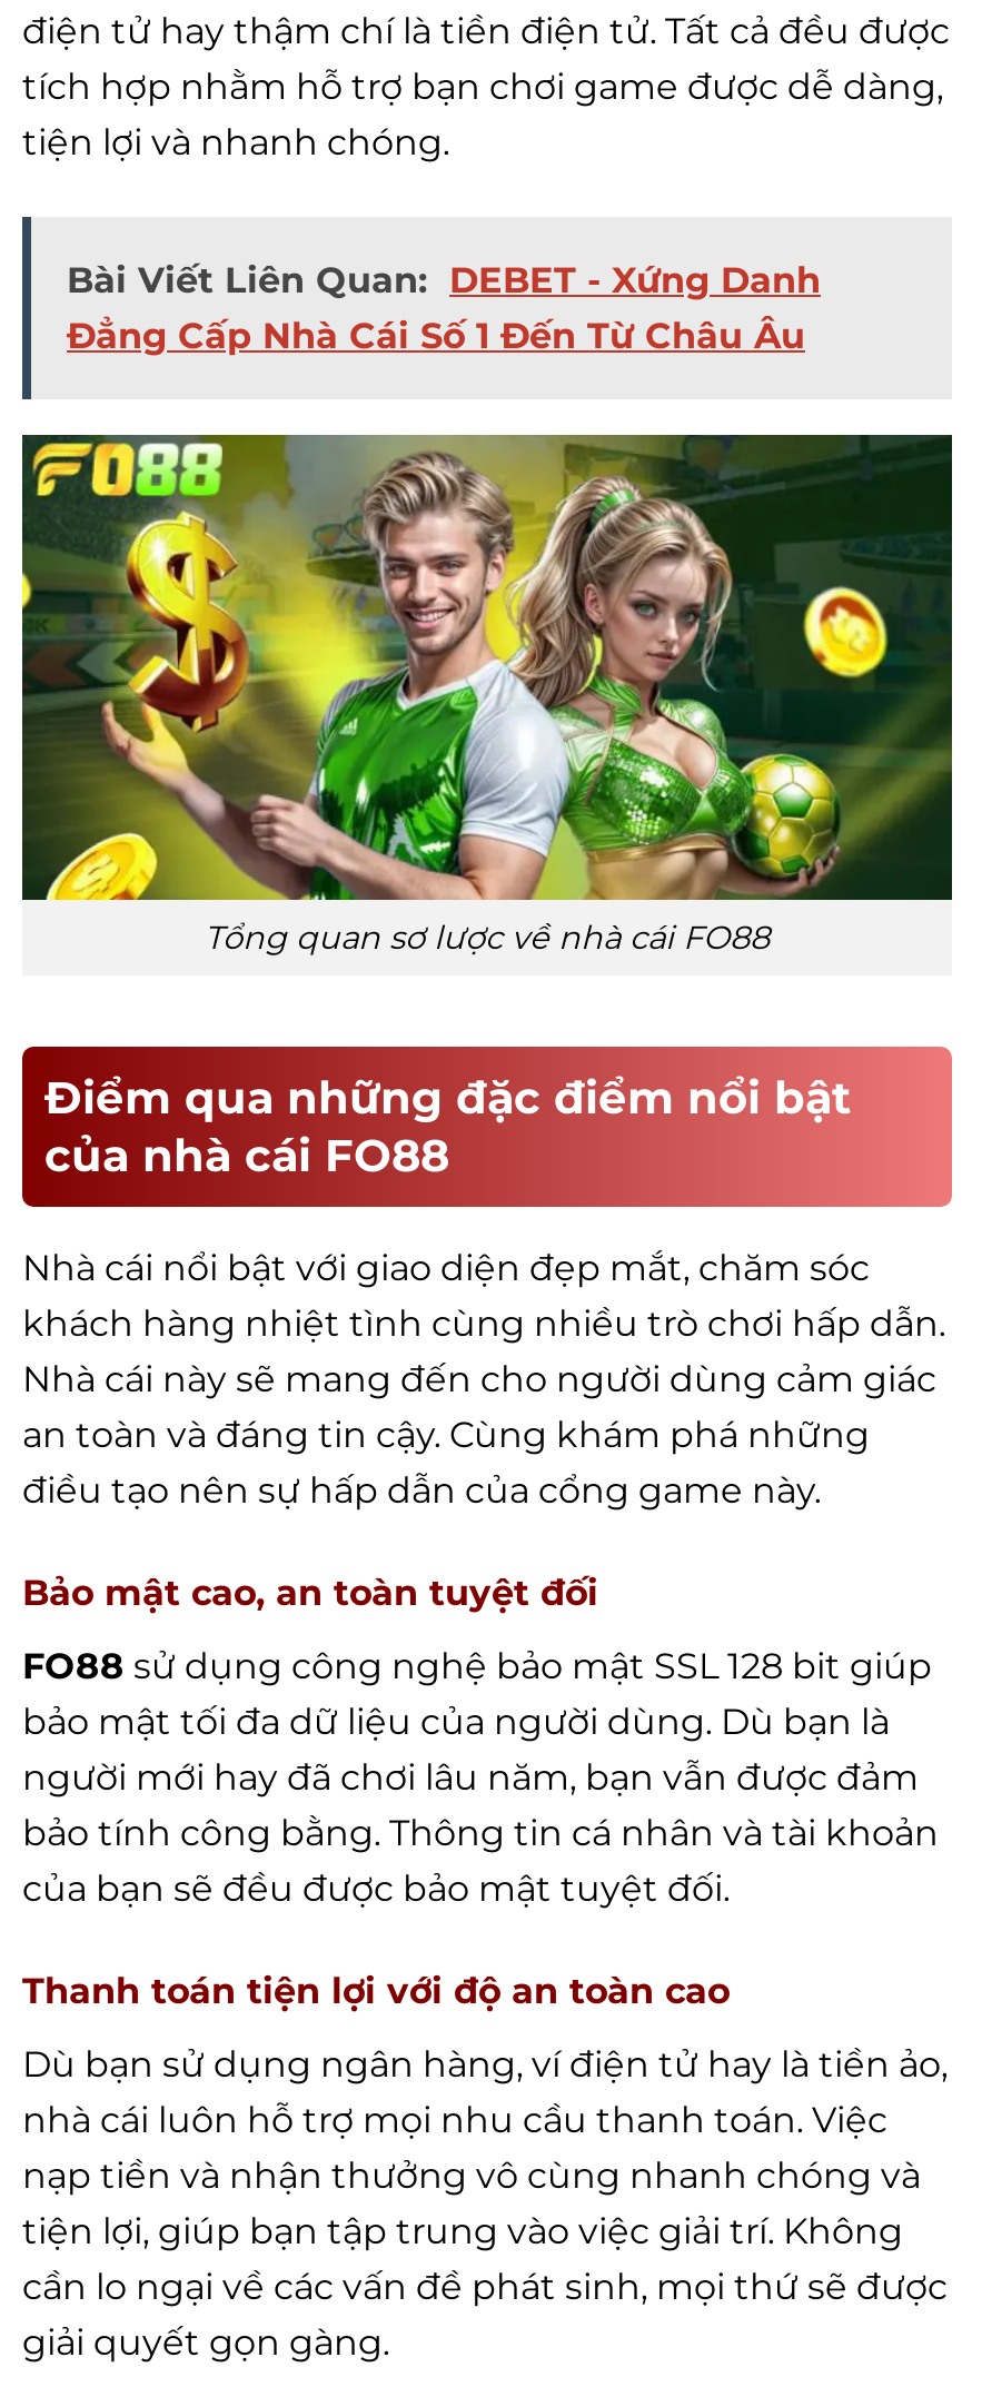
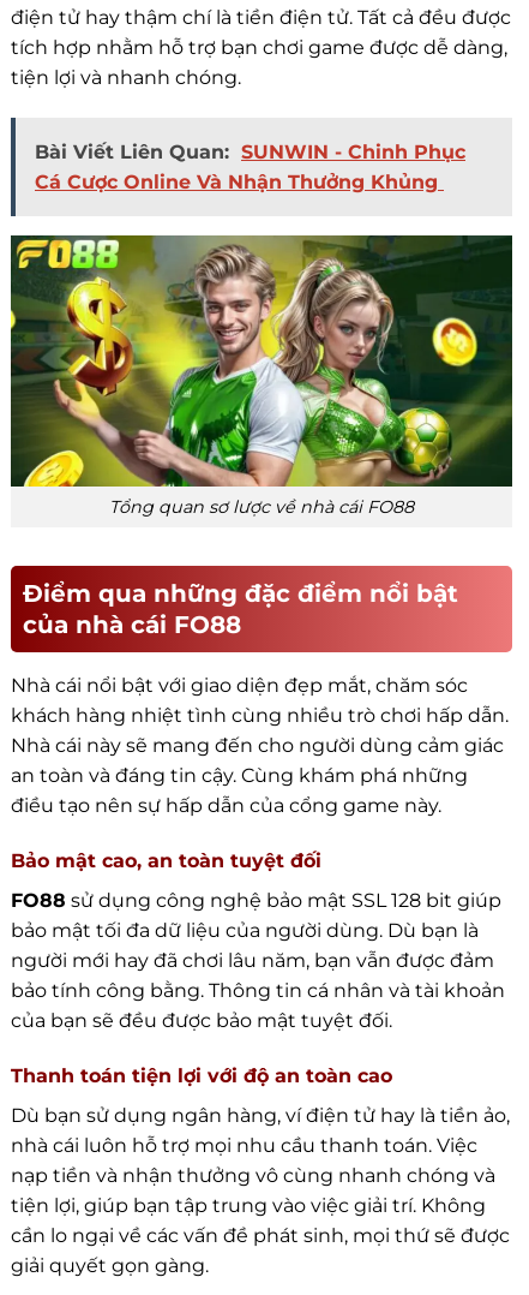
- Bài Viết Liên Quan: DEBET - Xứng Danh
- Đẳng Cấp Nhà Cái Số 1 Đến Từ Châu Âu
+ Bài Viết Liên Quan: SUNWIN - Chinh Phục
+ Cá Cược Online Và Nhận Thưởng Khủng
